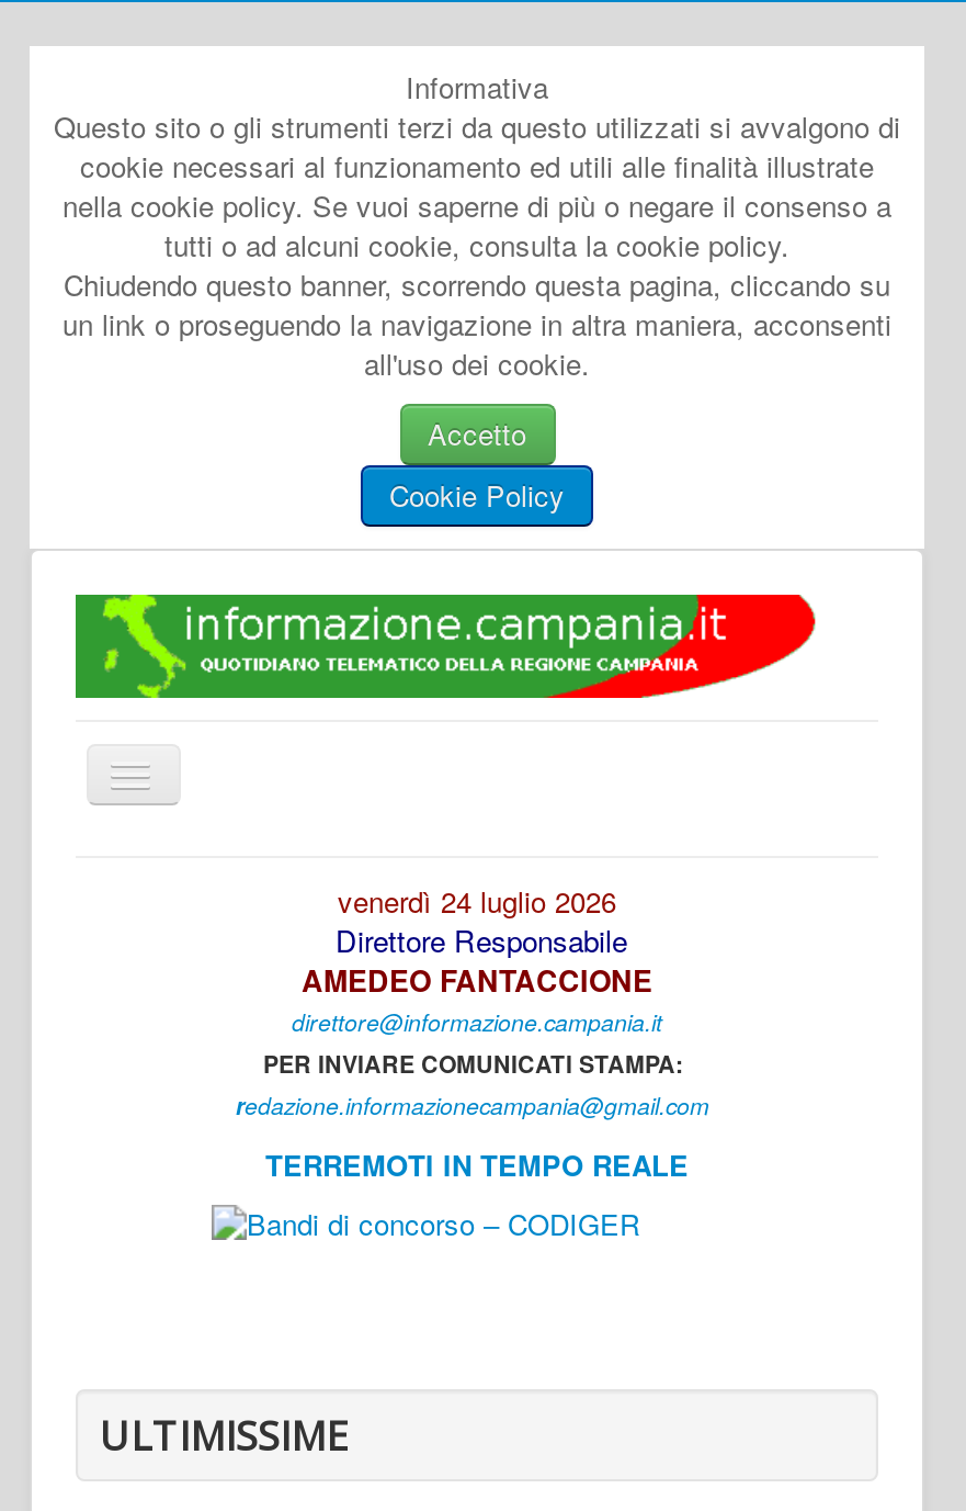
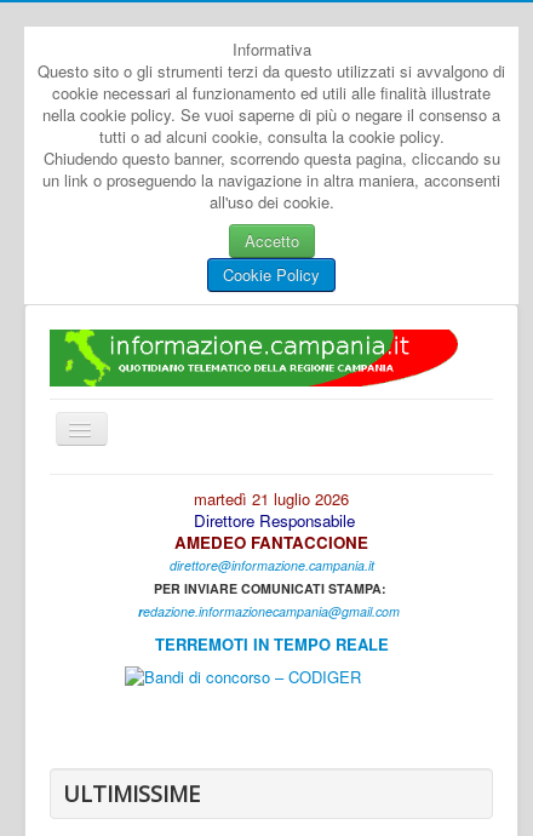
- venerdì 24 luglio 2026
+ martedì 21 luglio 2026
